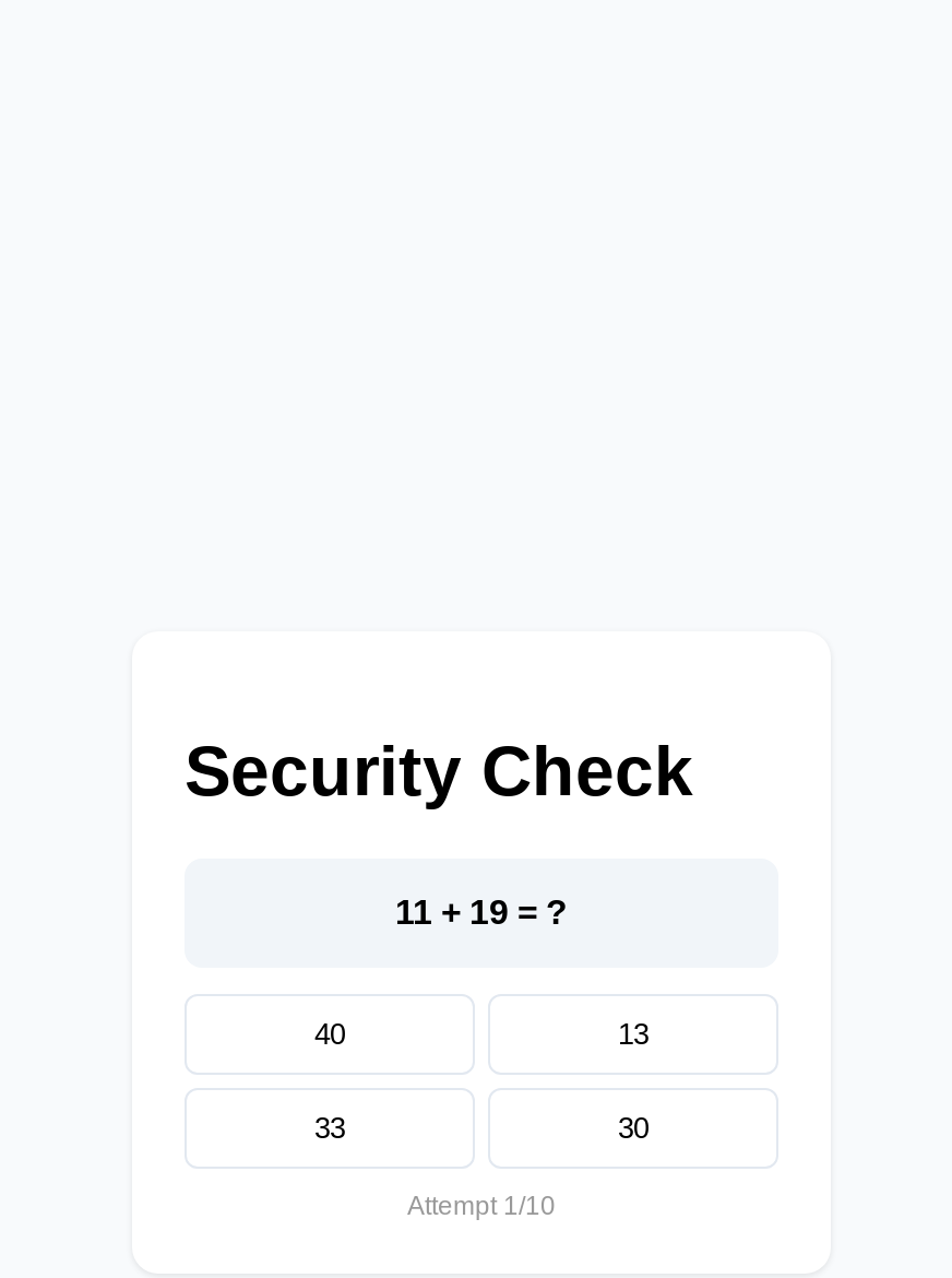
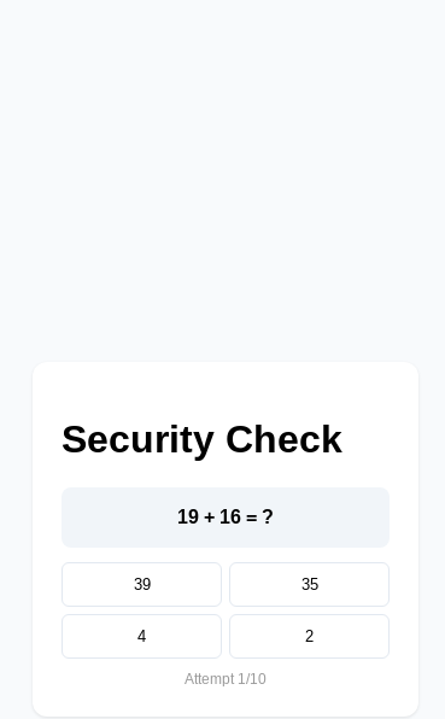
- 11 + 19 = ?
+ 19 + 16 = ?

- 40
+ 39

- 13
+ 35

- 33
+ 4

- 30
+ 2
